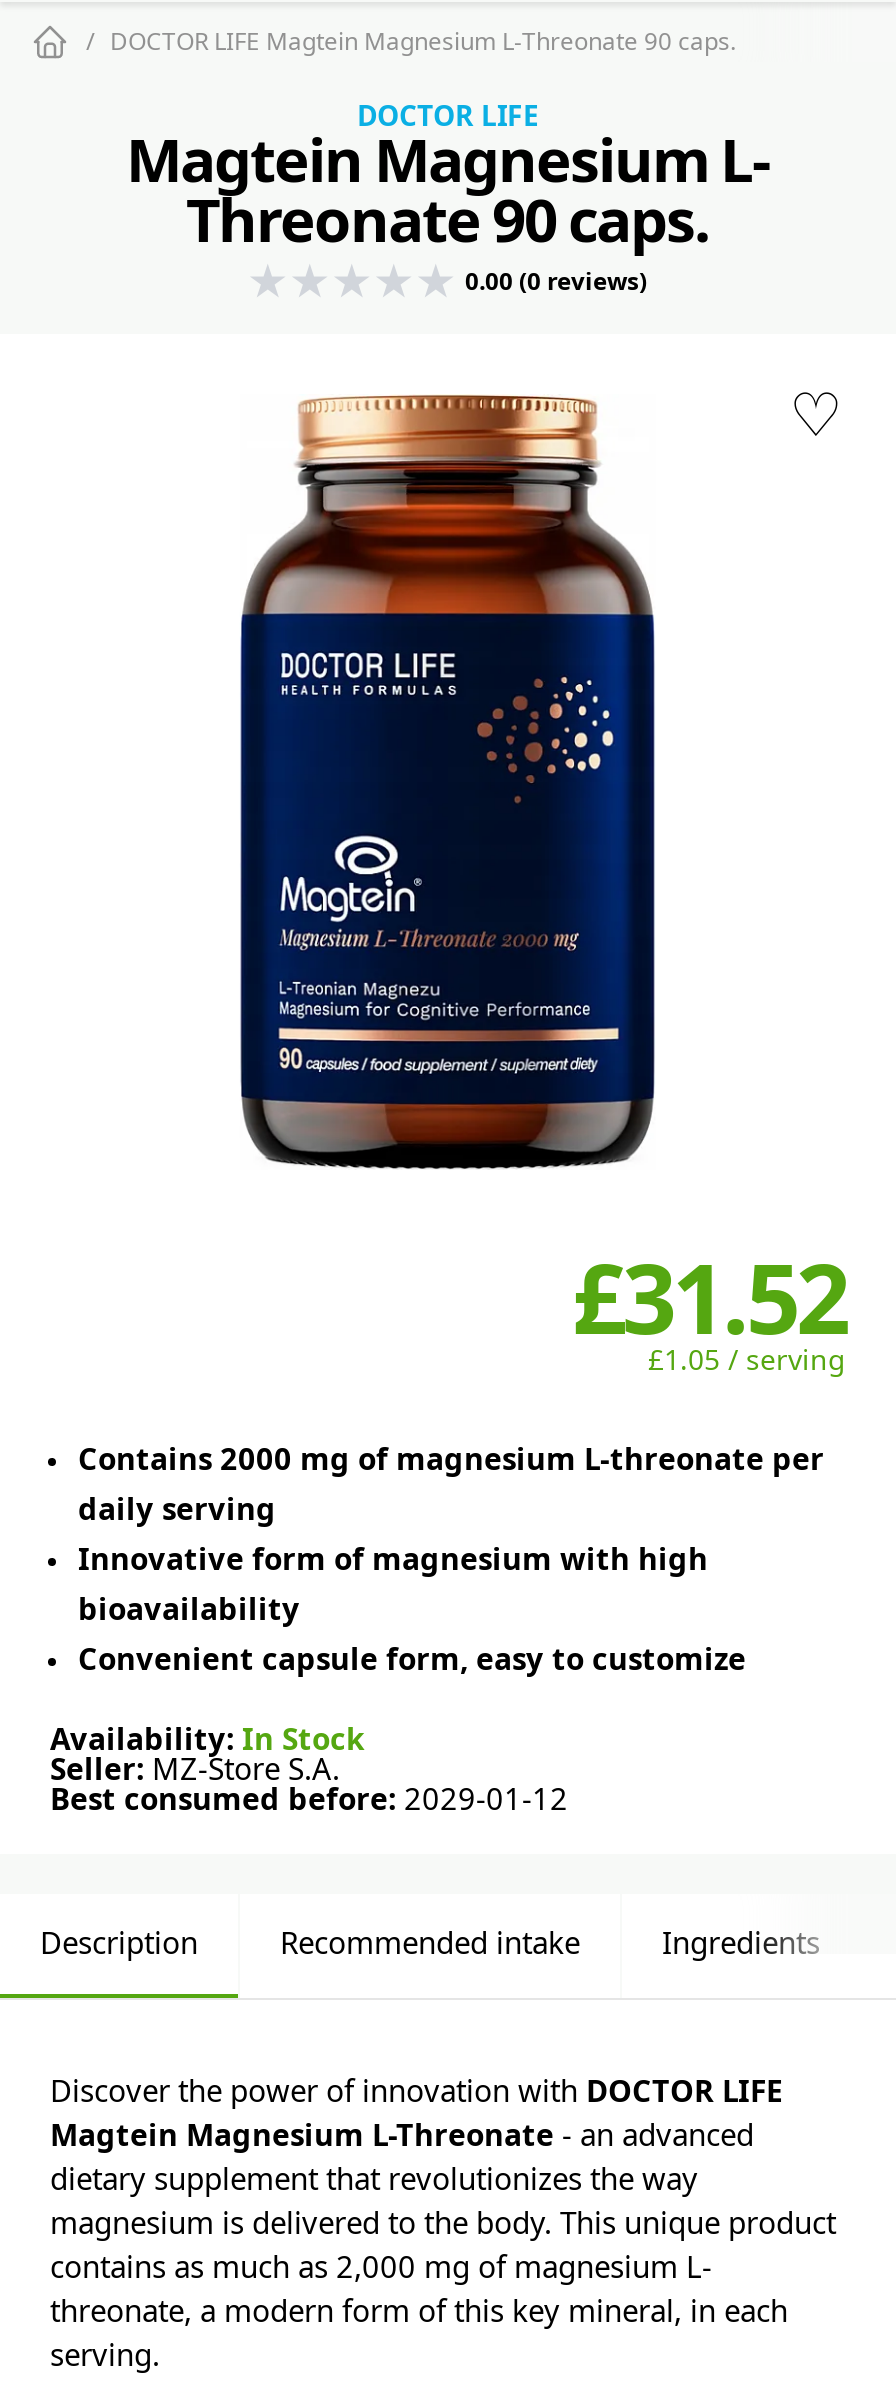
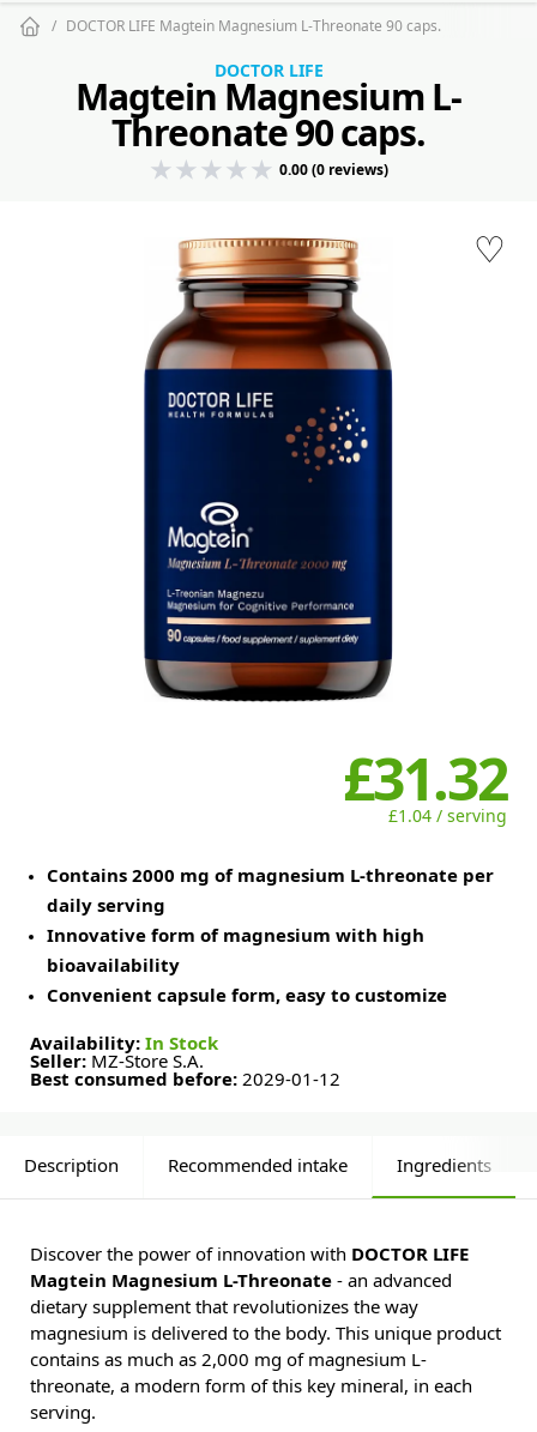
- £31.52
+ £31.32

- £1.05 / serving
+ £1.04 / serving
